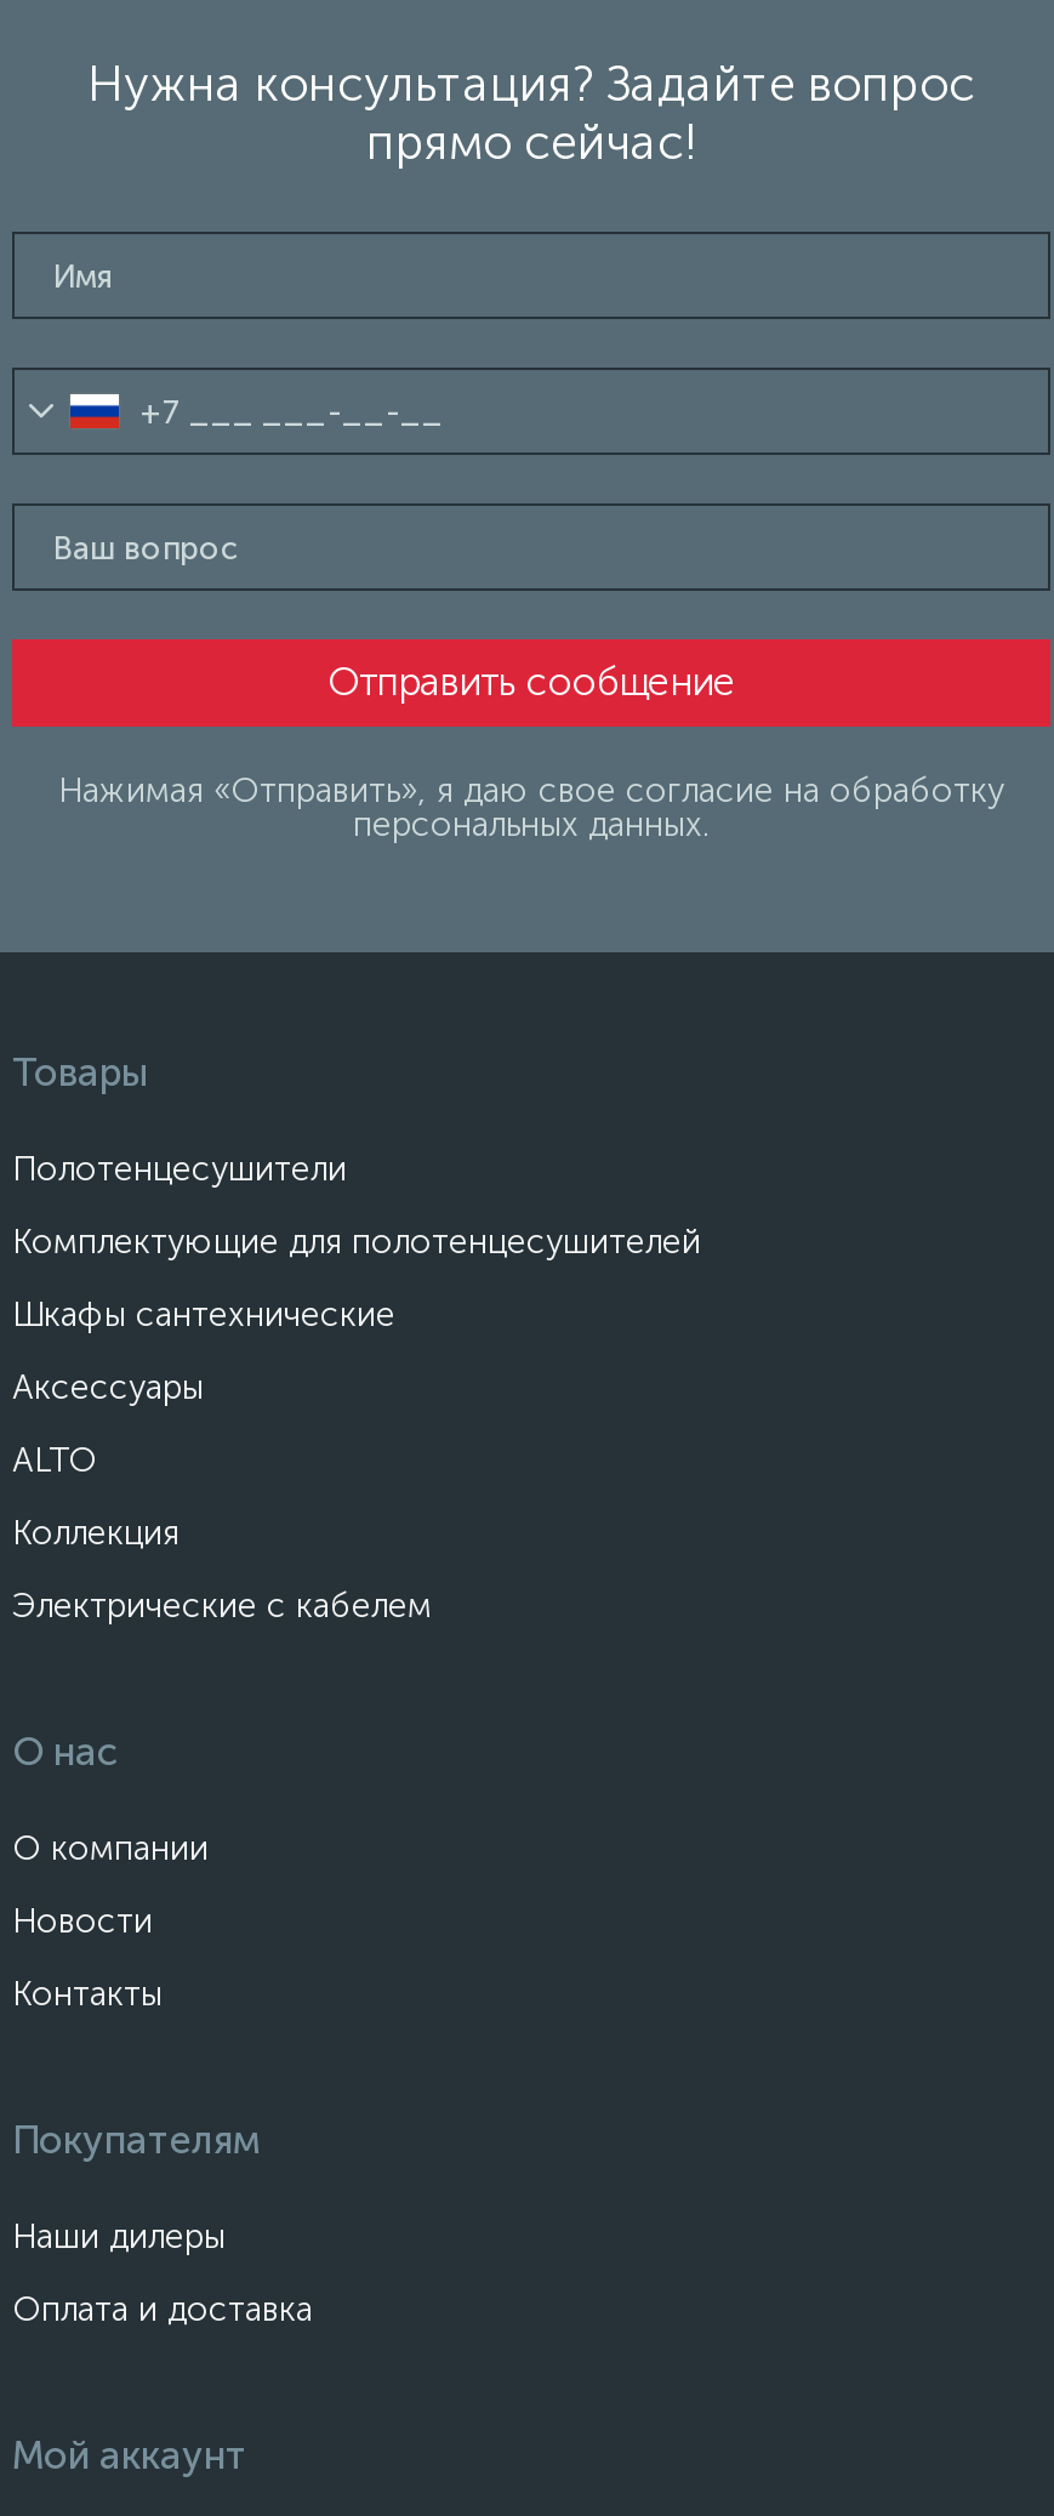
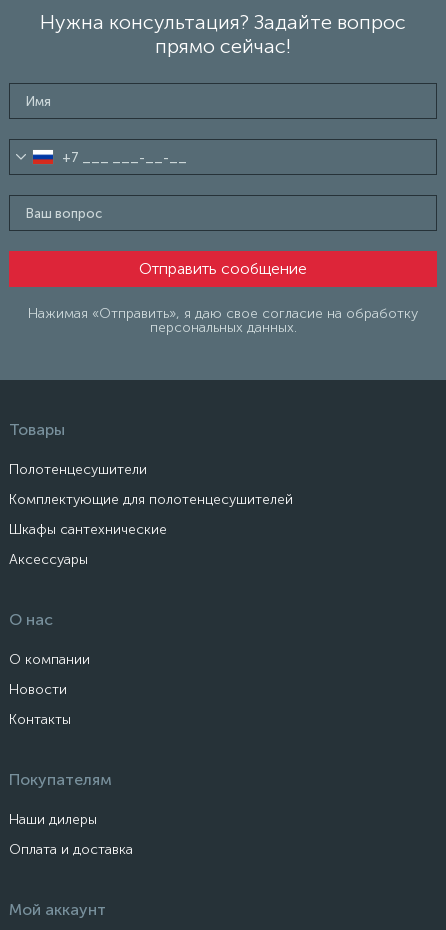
- ALTO
- Коллекция
- Электрические с кабелем
